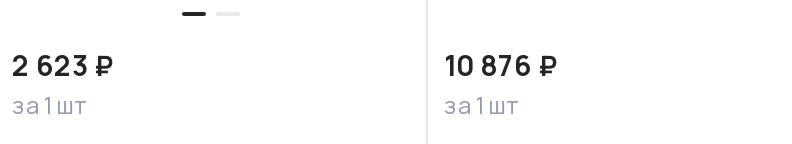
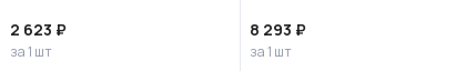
- 10 876 ₽
+ 8 293 ₽
